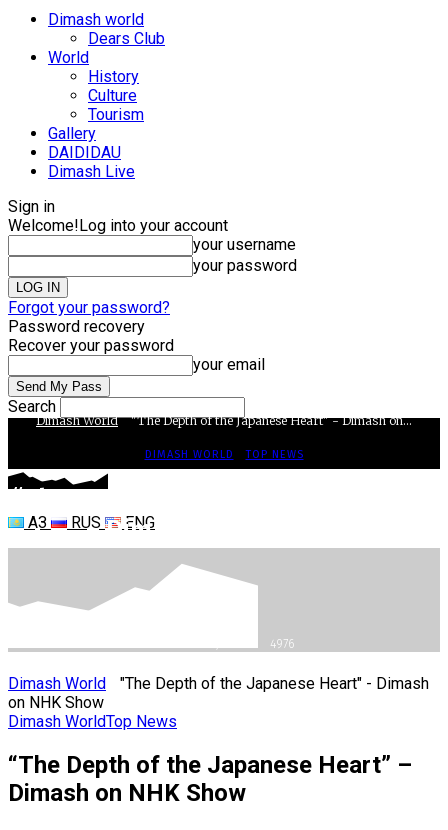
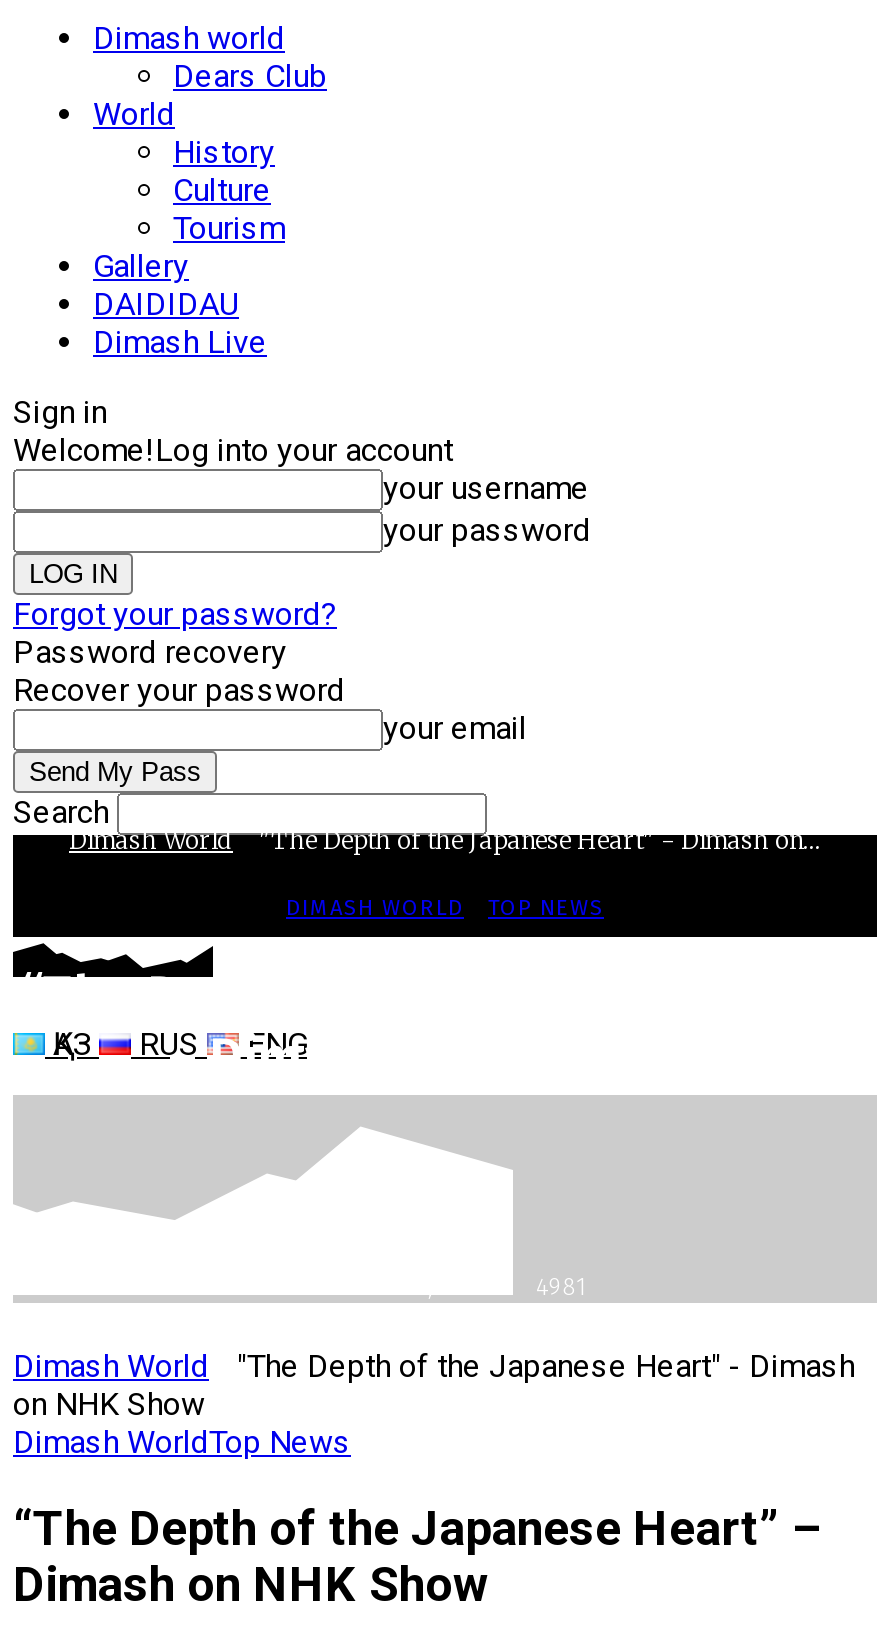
- 4976
+ 4981
